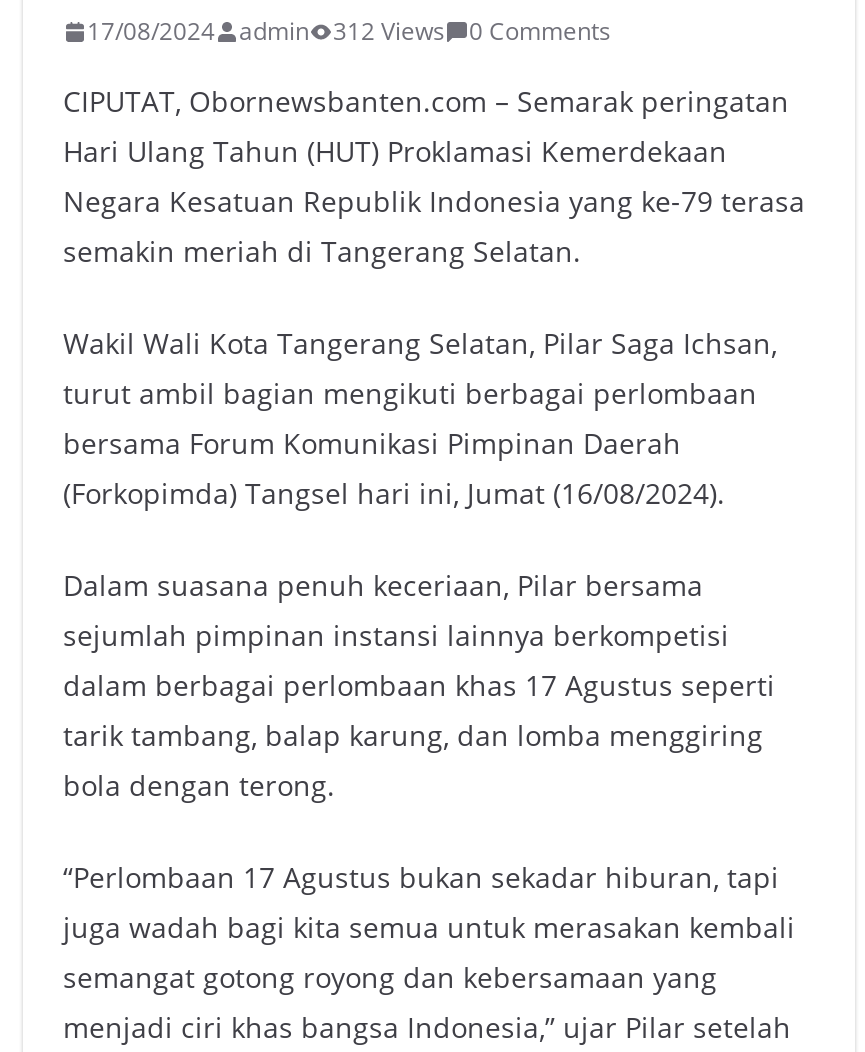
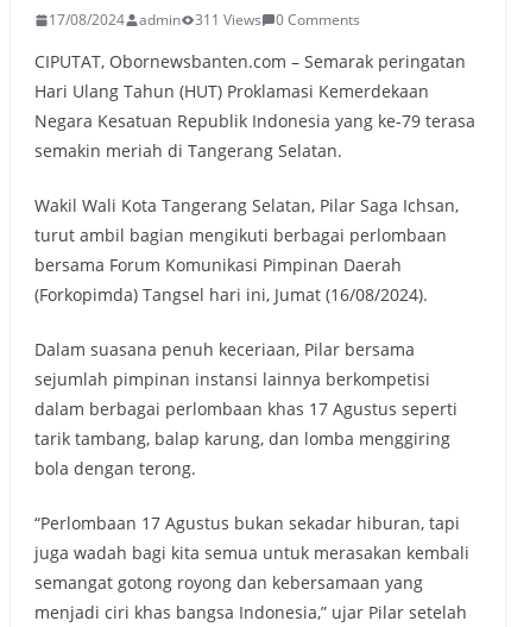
- 17/08/2024 admin 312 Views 0 Comments
+ 17/08/2024 admin 311 Views 0 Comments
